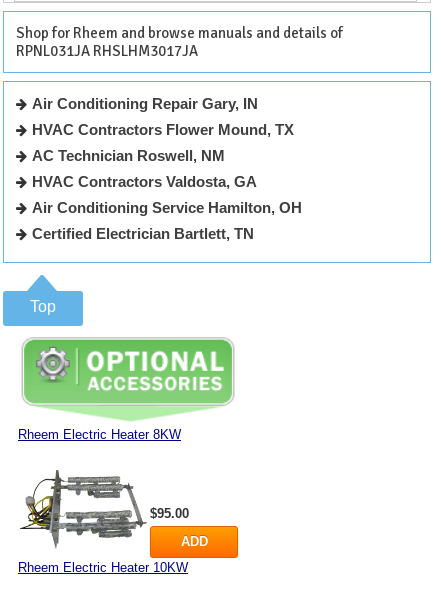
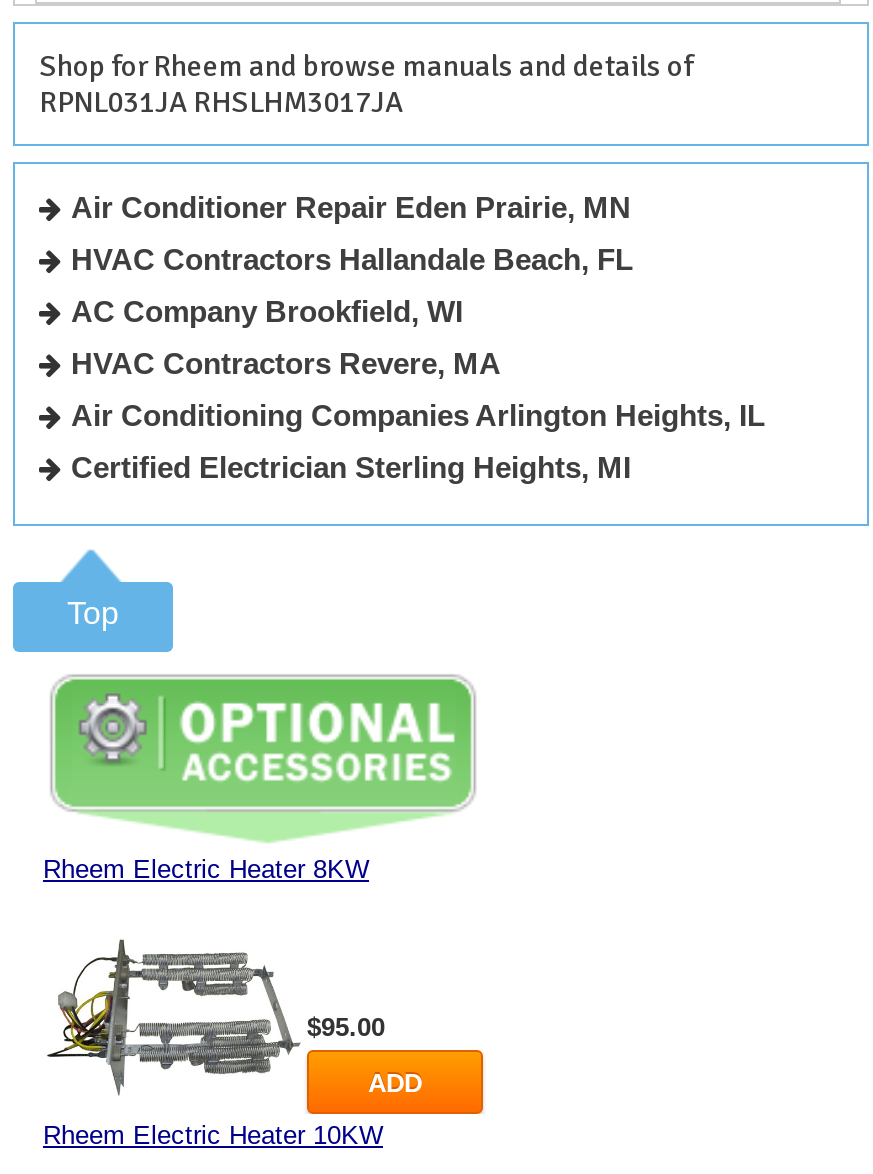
- Air Conditioning Repair Gary, IN
+ Air Conditioner Repair Eden Prairie, MN

- HVAC Contractors Flower Mound, TX
+ HVAC Contractors Hallandale Beach, FL

- AC Technician Roswell, NM
+ AC Company Brookfield, WI

- HVAC Contractors Valdosta, GA
+ HVAC Contractors Revere, MA

- Air Conditioning Service Hamilton, OH
+ Air Conditioning Companies Arlington Heights, IL

- Certified Electrician Bartlett, TN
+ Certified Electrician Sterling Heights, MI
